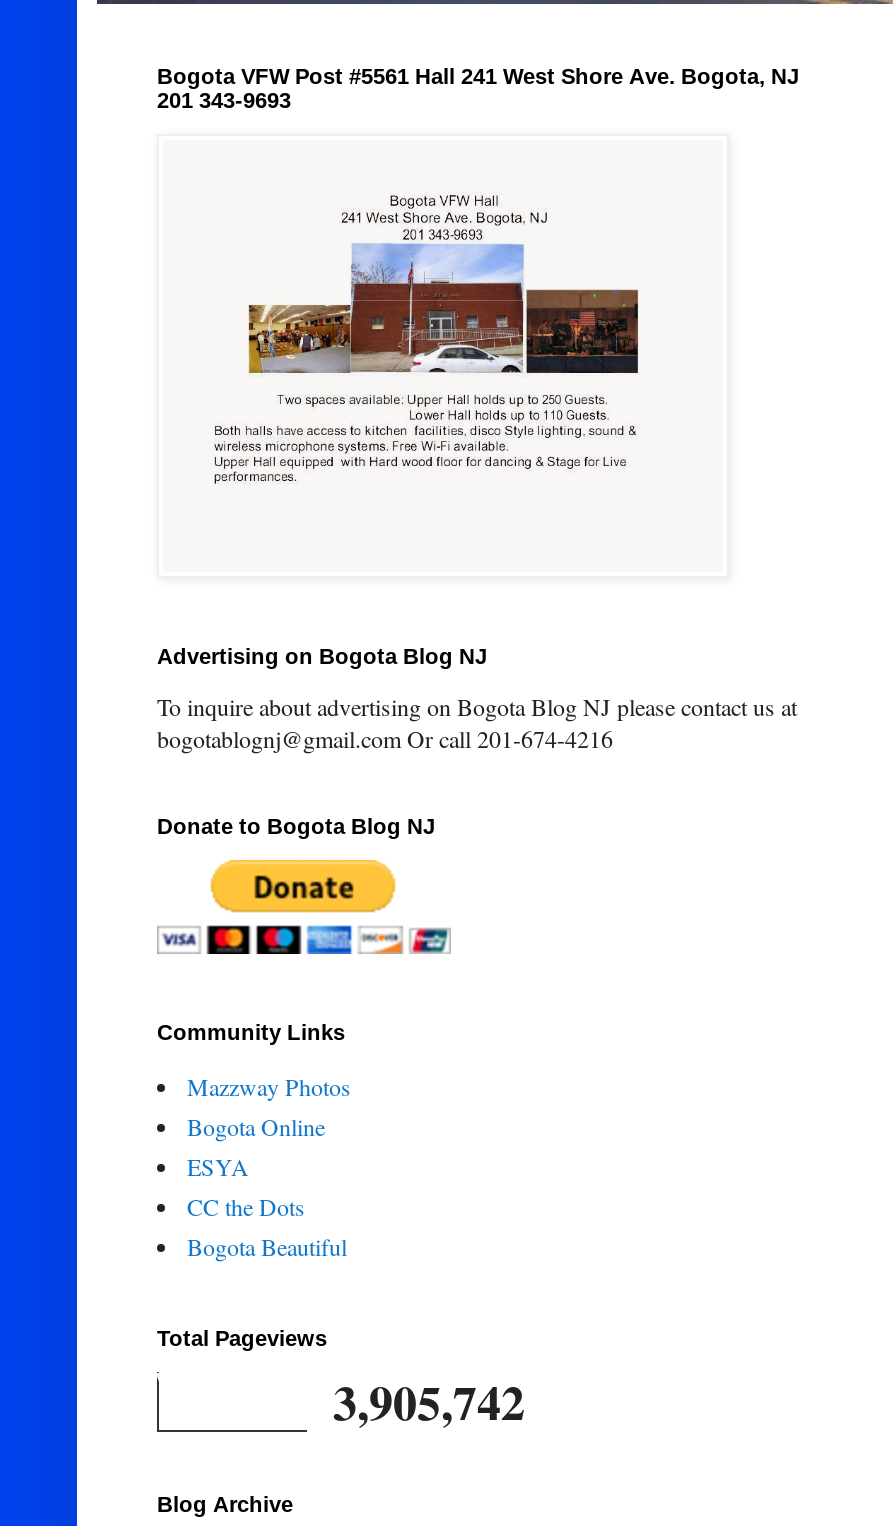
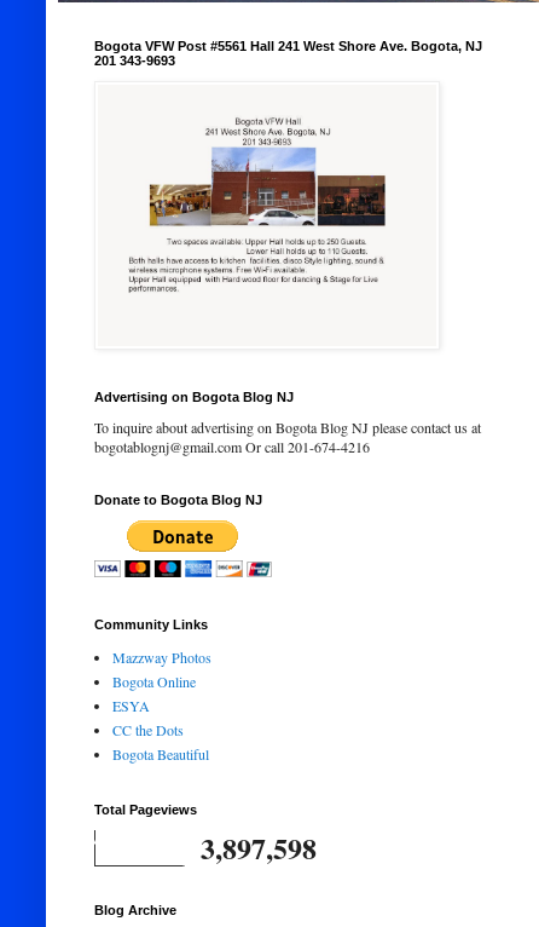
- 3,905,742
+ 3,897,598
